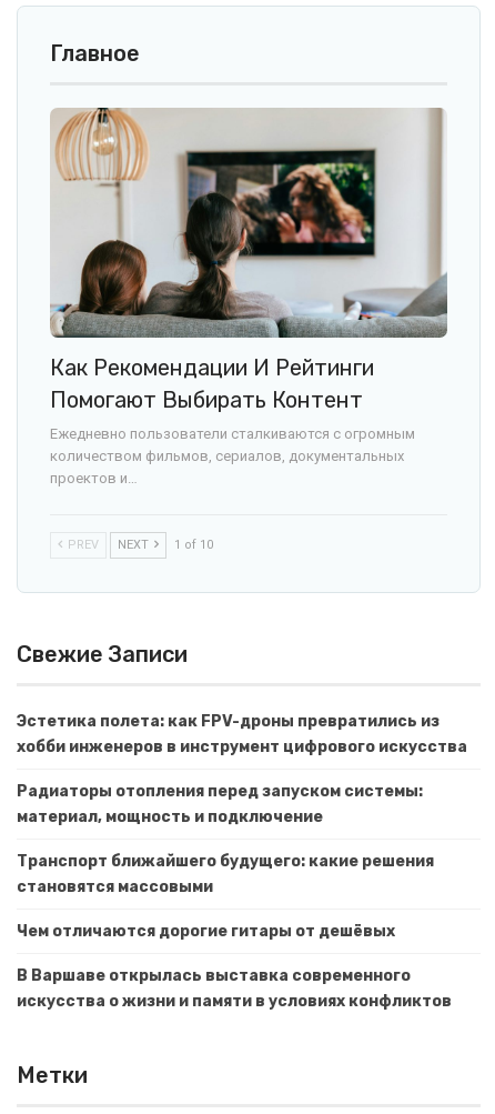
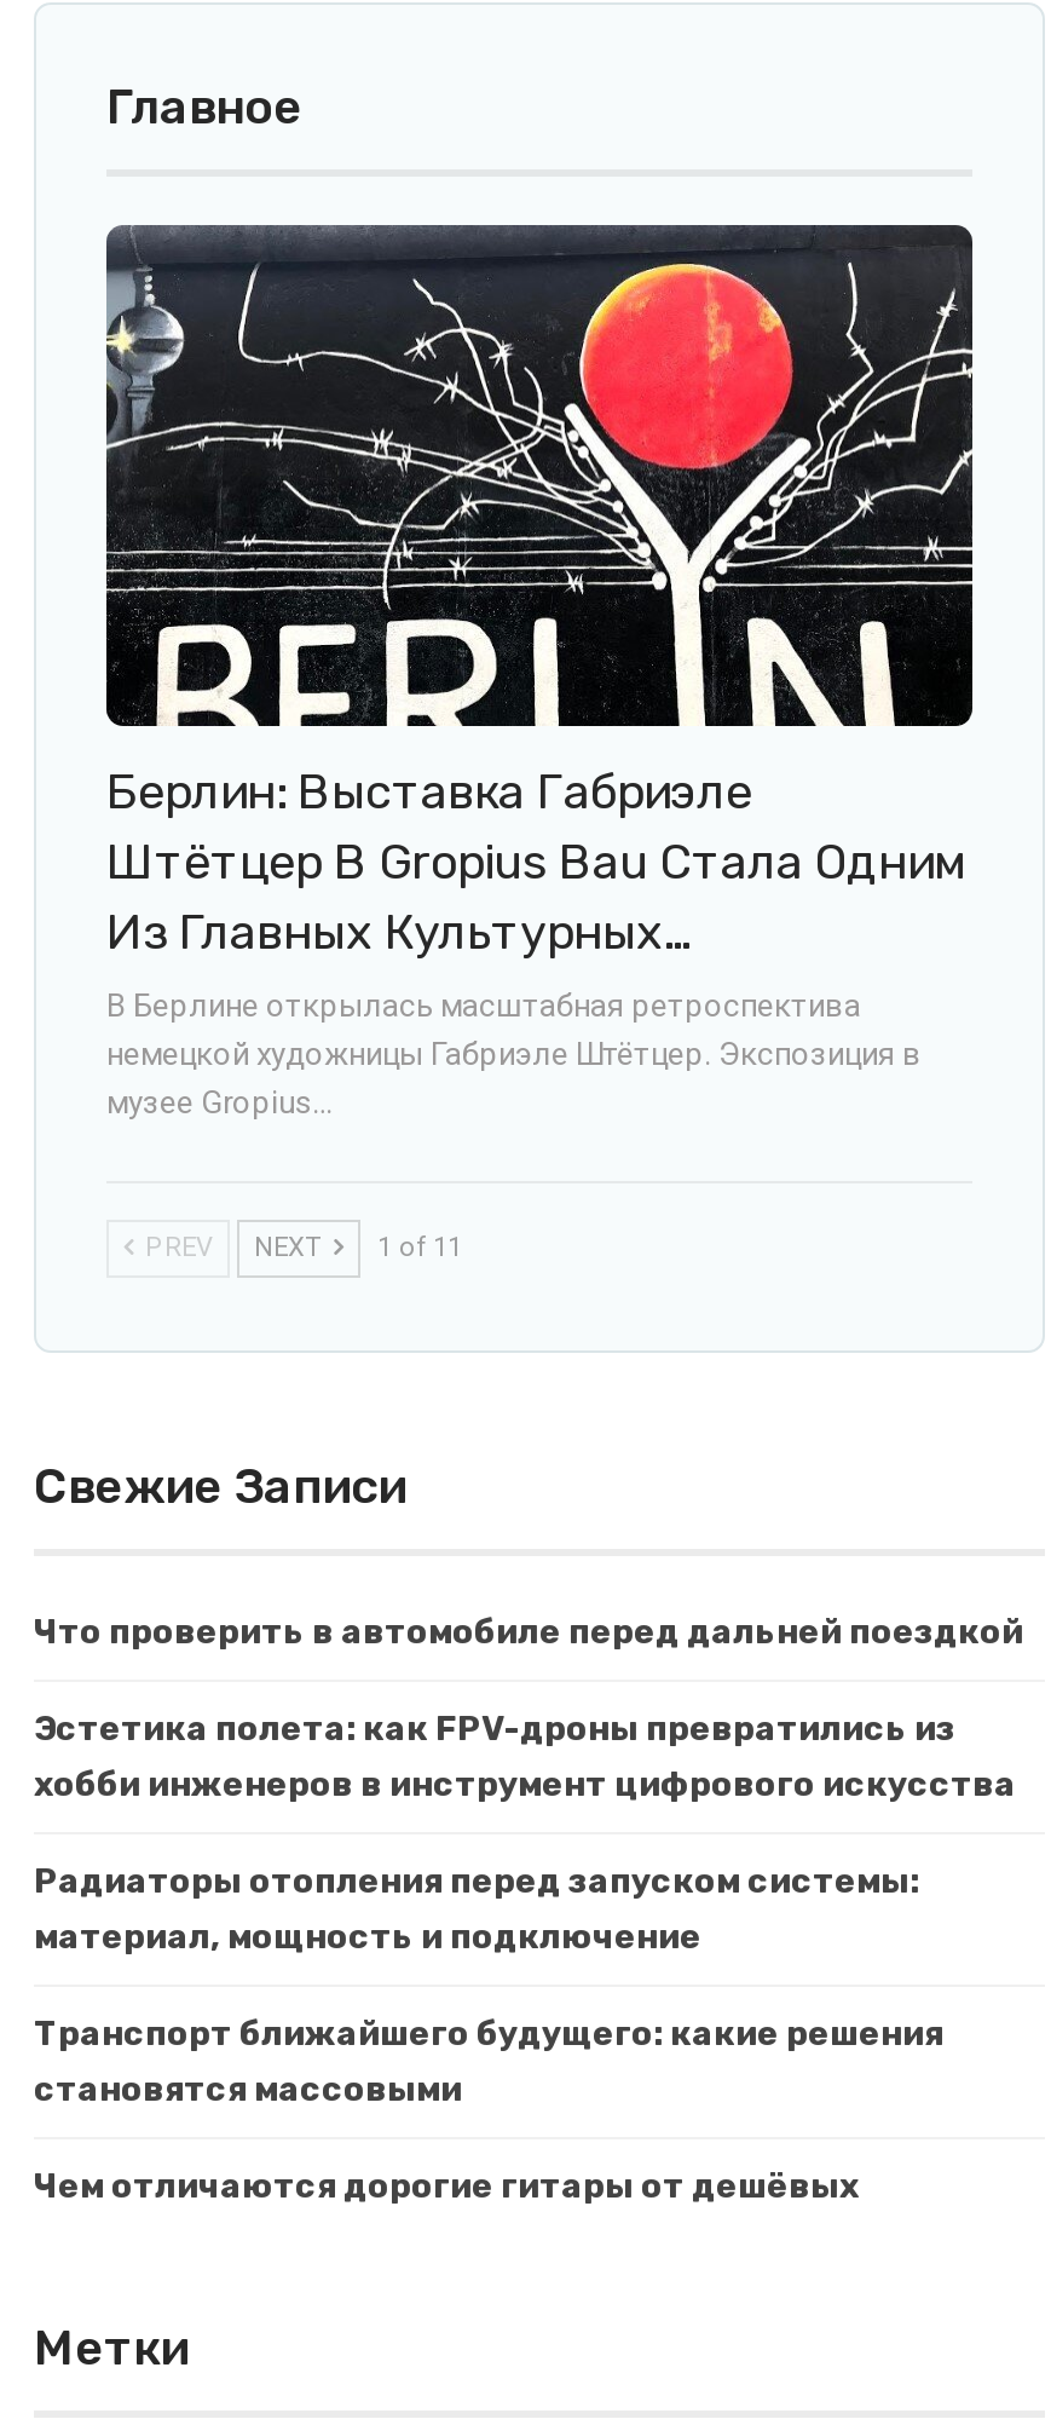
- [image]
- Как Рекомендации И Рейтинги
- Помогают Выбирать Контент
+ [image]
+ Берлин: Выставка Габриэле
+ Штётцер В Gropius Bau Стала Одним
+ Из Главных Культурных…

- Ежедневно пользователи сталкиваются с огромным
- количеством фильмов, сериалов, документальных
- проектов и…
+ В Берлине открылась масштабная ретроспектива
+ немецкой художницы Габриэле Штётцер. Экспозиция в
+ музее Gropius…

moved down: PREV | NEXT | Свежие Записи

- PREV NEXT 1 of 10
+ PREV NEXT 1 of 11

+ Что проверить в автомобиле перед дальней поездкой

moved down: Эстетика полета: как FPV-дроны превратились из | хобби инженеров в инструмент цифрового искусства | Радиаторы отопления перед запуском системы: | материал, мощность и подключение | Транспорт ближайшего будущего: какие решения | становятся массовыми | Чем отличаются дорогие гитары от дешёвых

- В Варшаве открылась выставка современного
- искусства о жизни и памяти в условиях конфликтов
